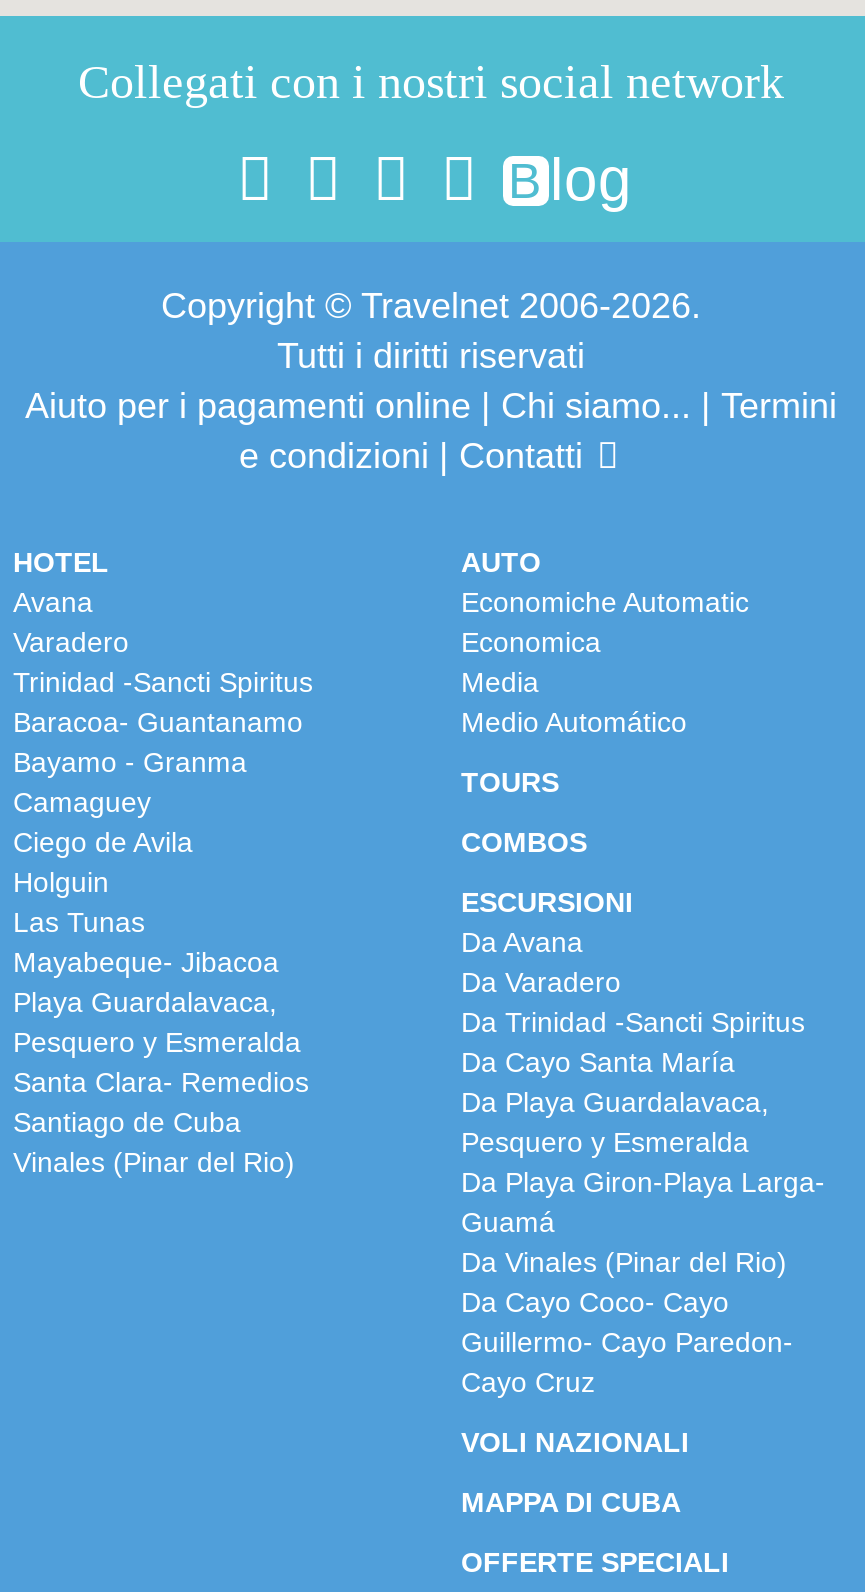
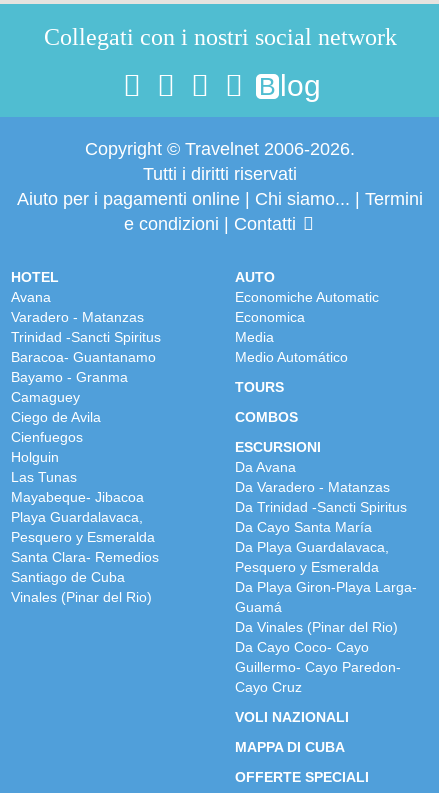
- Varadero
+ Varadero - Matanzas

+ Cienfuegos

moved down: Holguin | Las Tunas

moved down: Mayabeque- Jibacoa | Playa Guardalavaca, | Pesquero y Esmeralda | Santa Clara- Remedios | Santiago de Cuba | Vinales (Pinar del Rio)

- Da Varadero
+ Da Varadero - Matanzas
